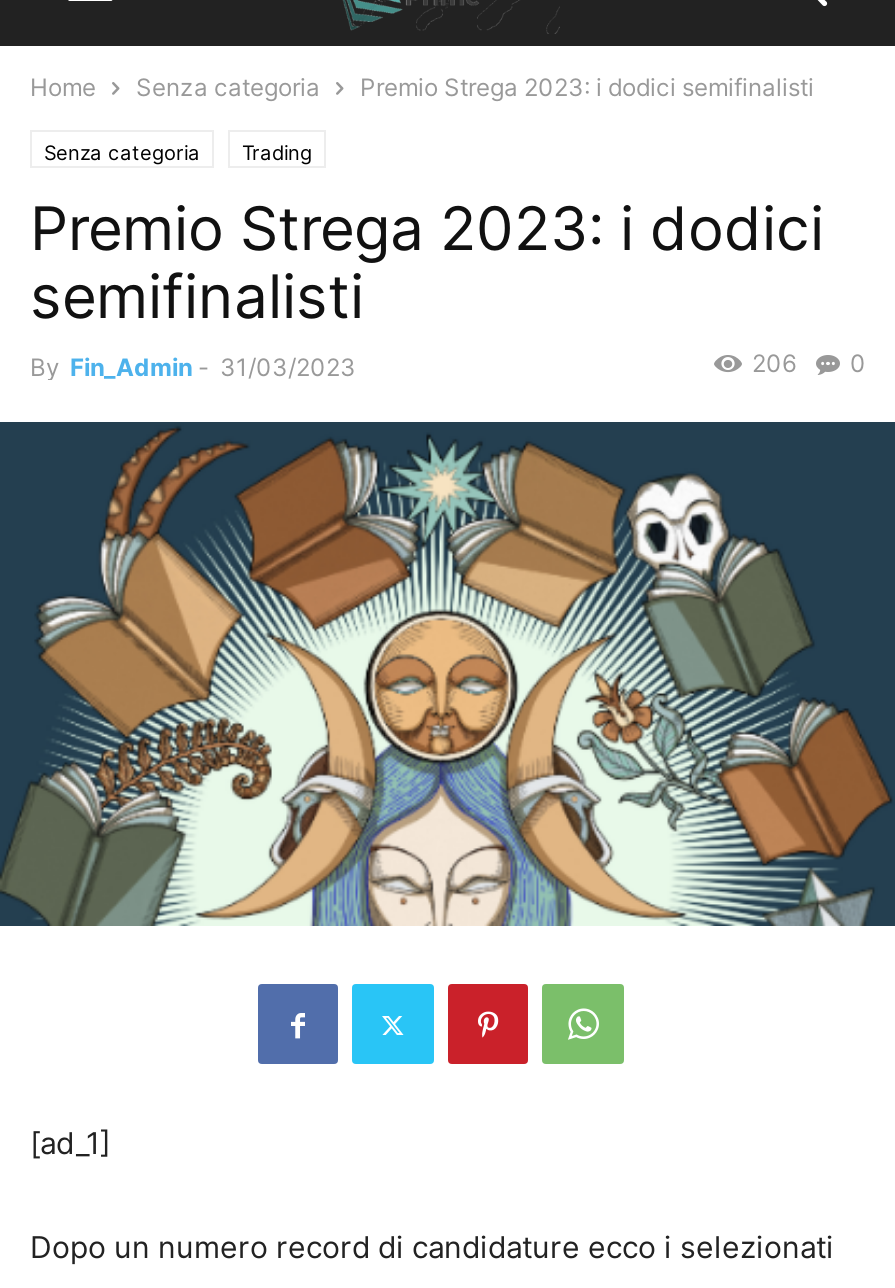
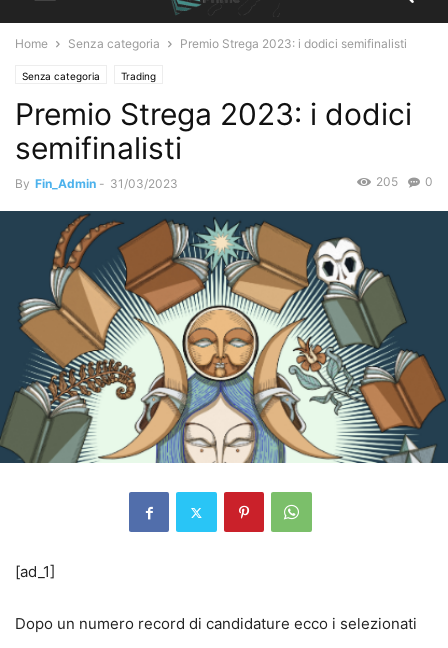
- 206 0
+ 205 0
